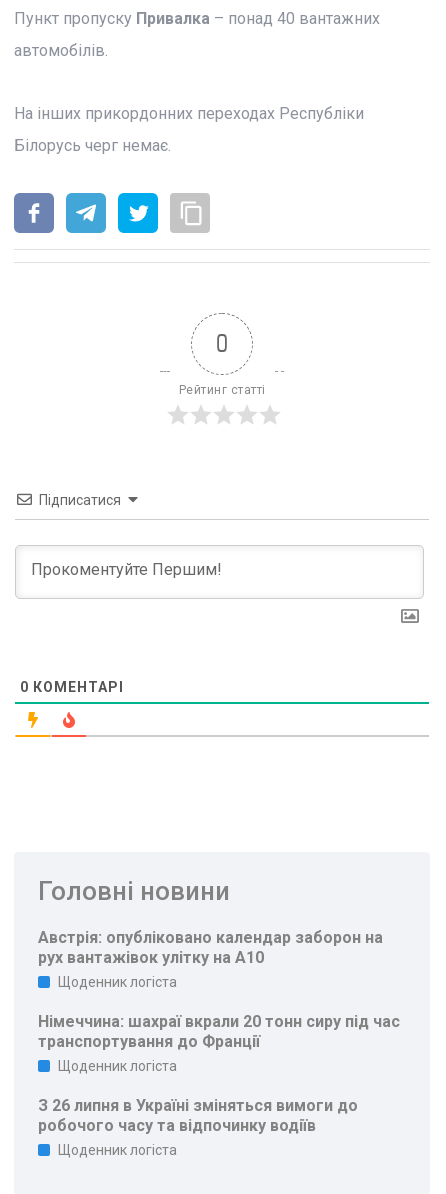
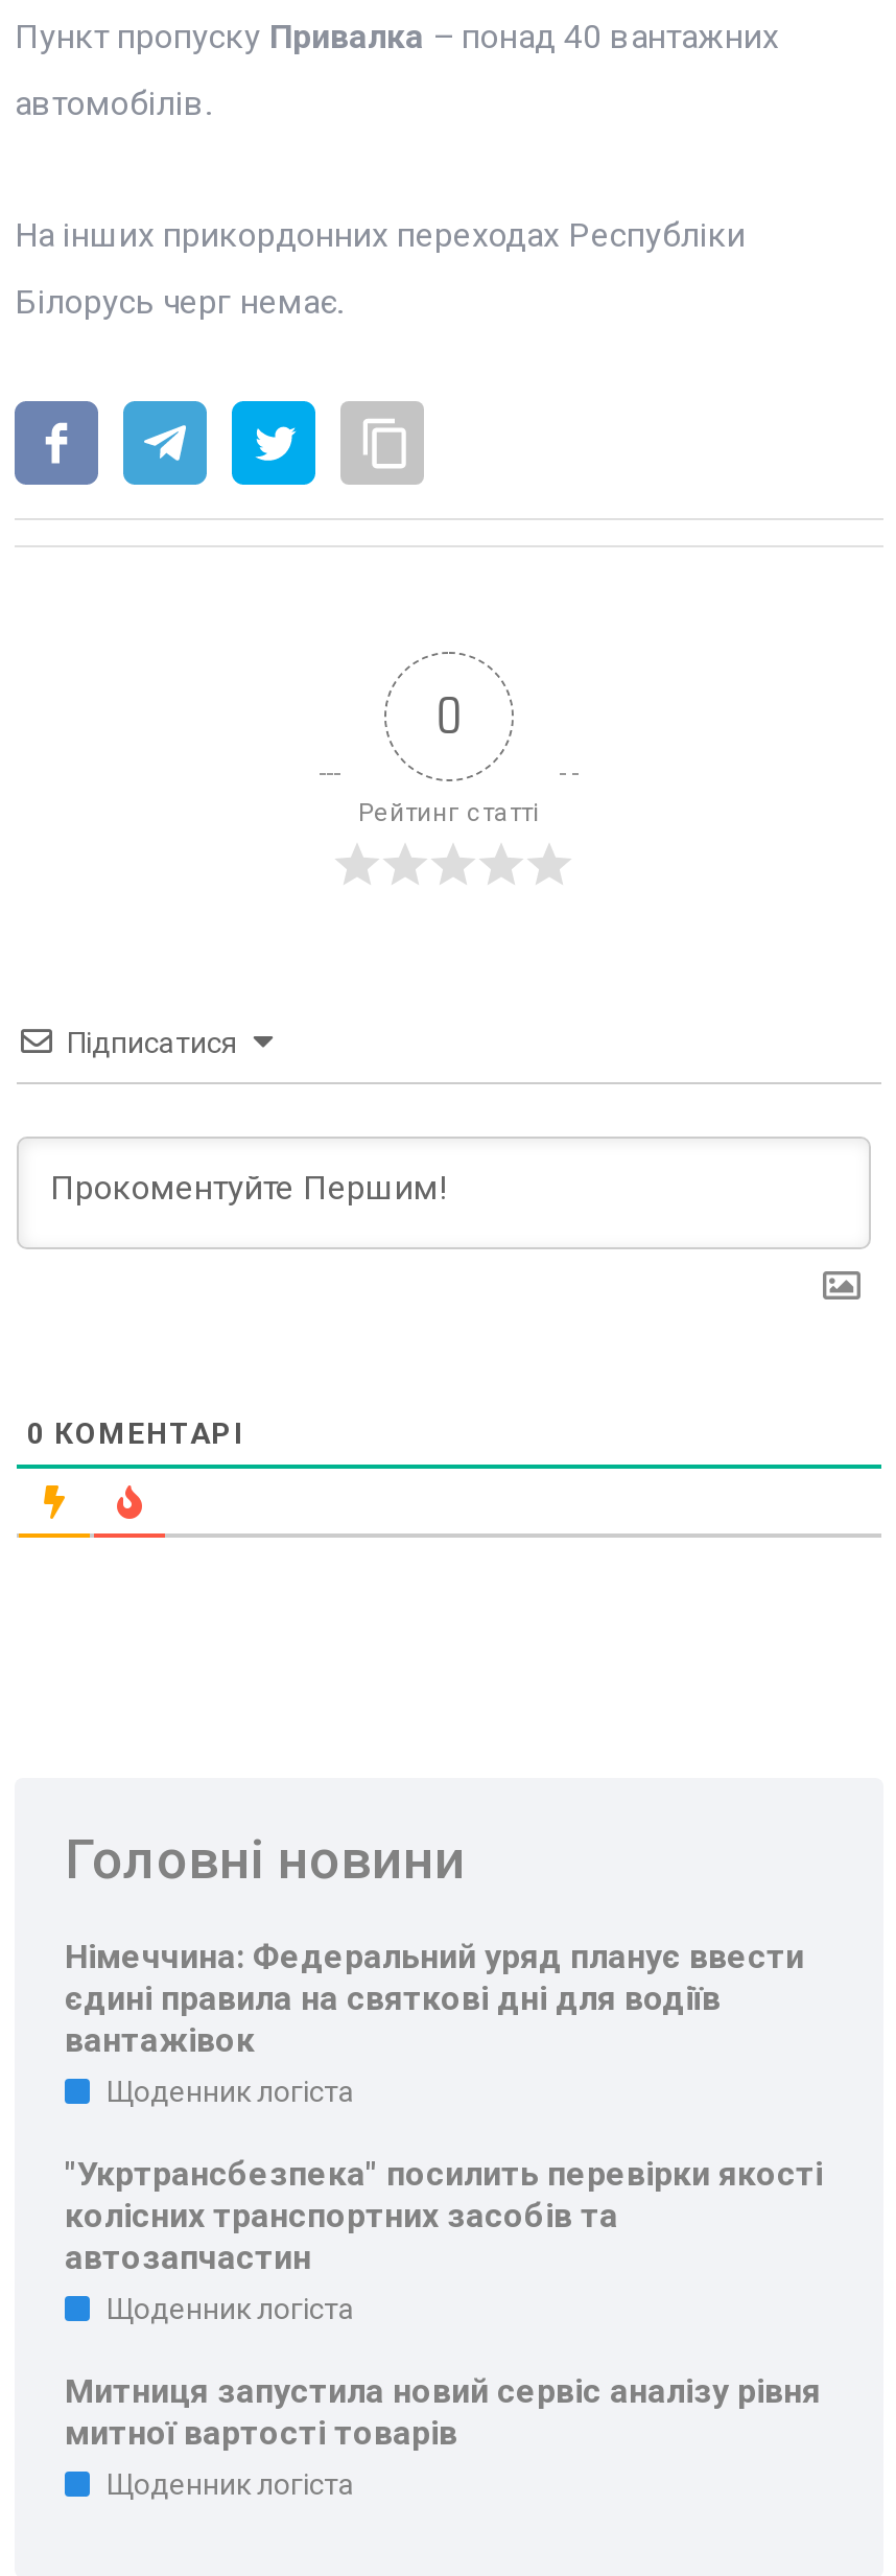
- Австрія: опубліковано календар заборон на
- рух вантажівок улітку на A10
+ Німеччина: Федеральний уряд планує ввести
+ єдині правила на святкові дні для водіїв
+ вантажівок

- Німеччина: шахраї вкрали 20 тонн сиру під час
- транспортування до Франції
+ "Укртрансбезпека" посилить перевірки якості
+ колісних транспортних засобів та
+ автозапчастин

- З 26 липня в Україні зміняться вимоги до
- робочого часу та відпочинку водіїв
+ Митниця запустила новий сервіс аналізу рівня
+ митної вартості товарів
